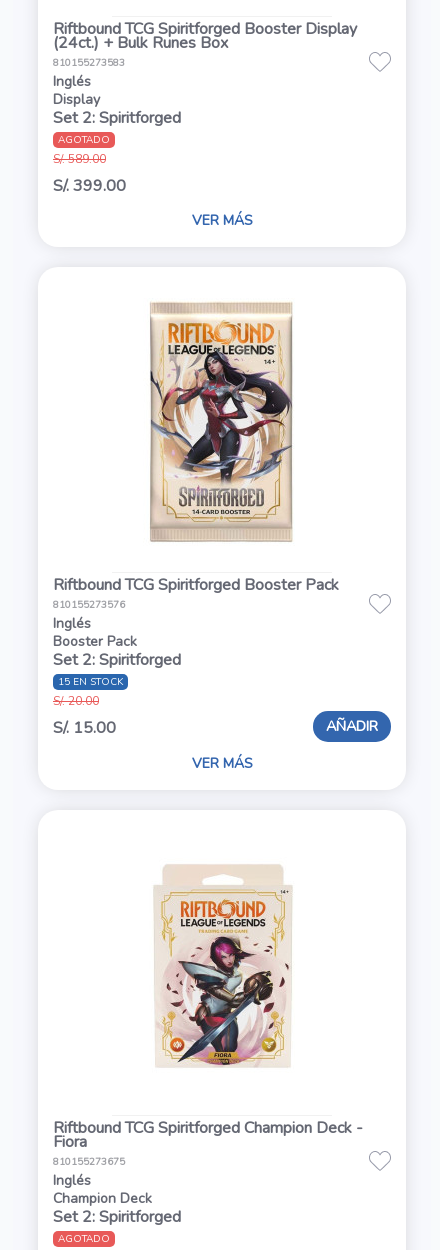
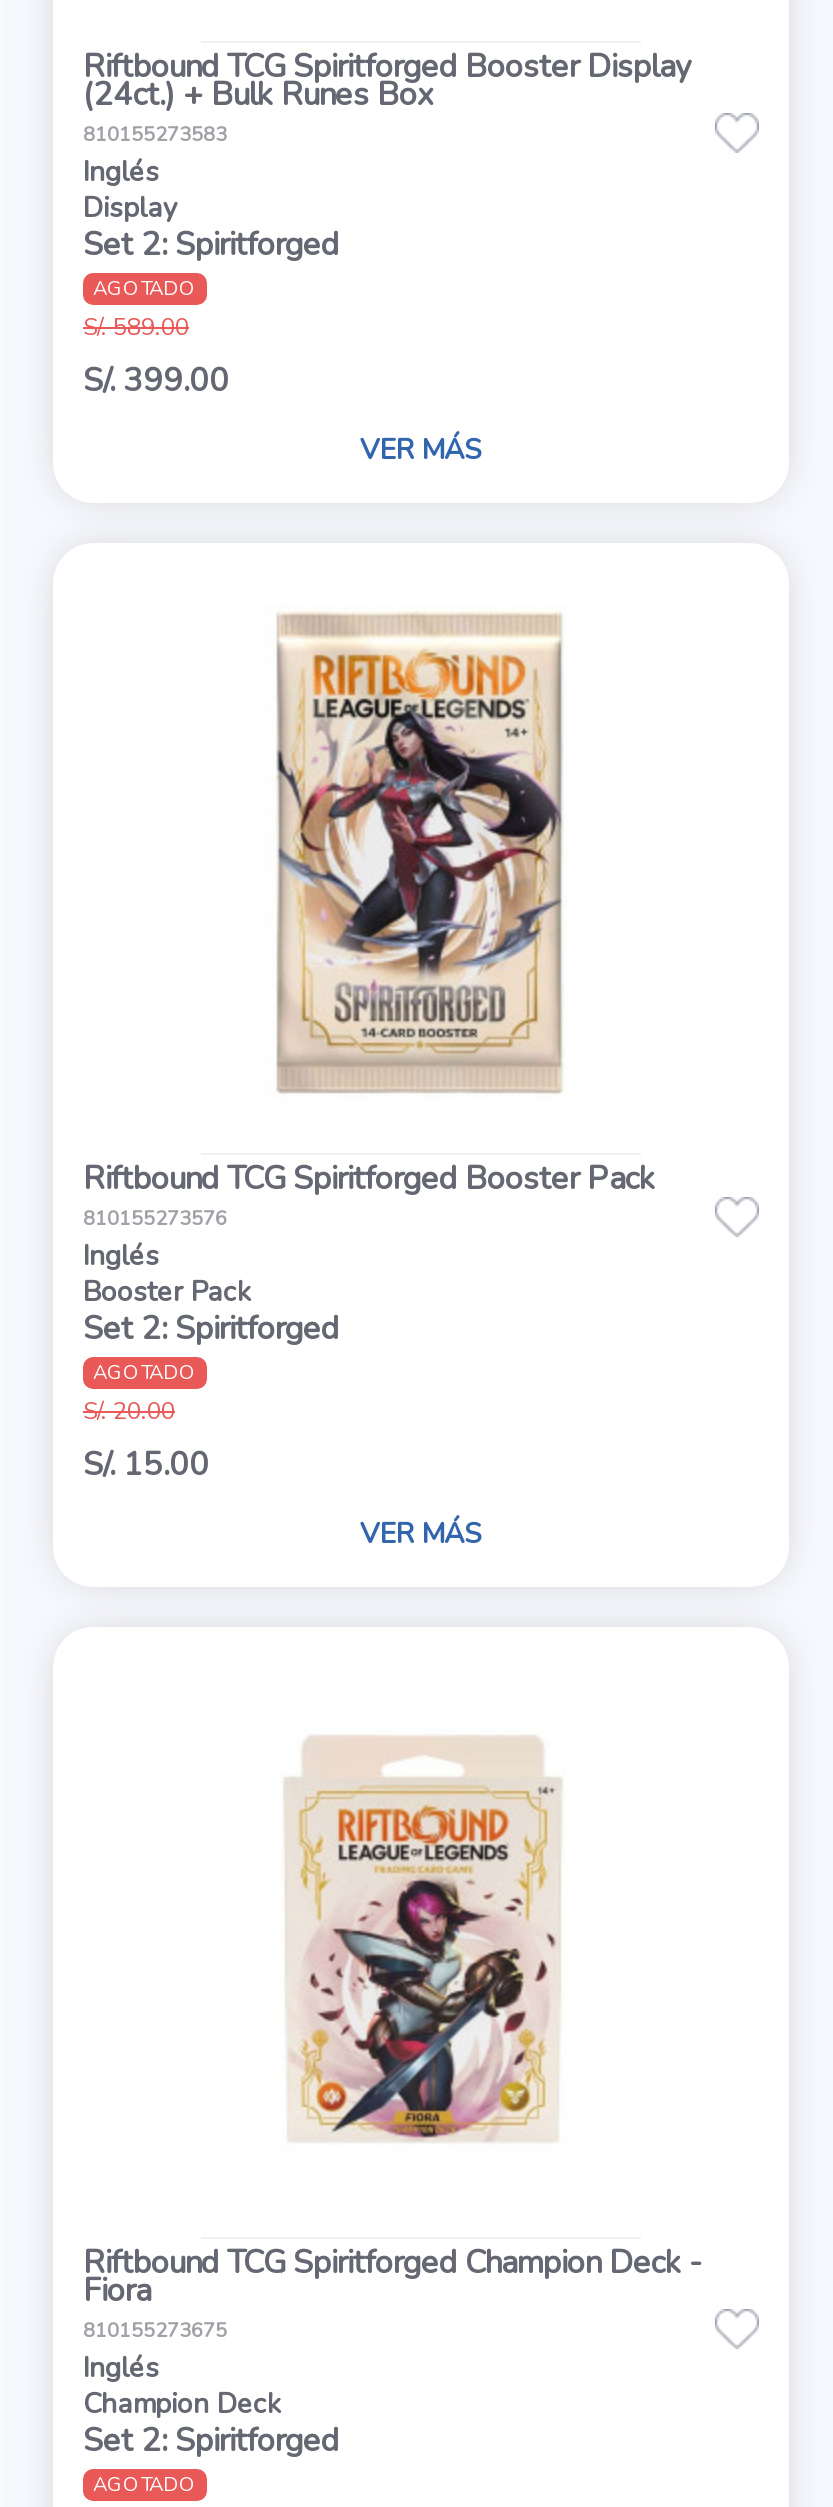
- 15 EN STOCK
+ AGOTADO

- AÑADIR
